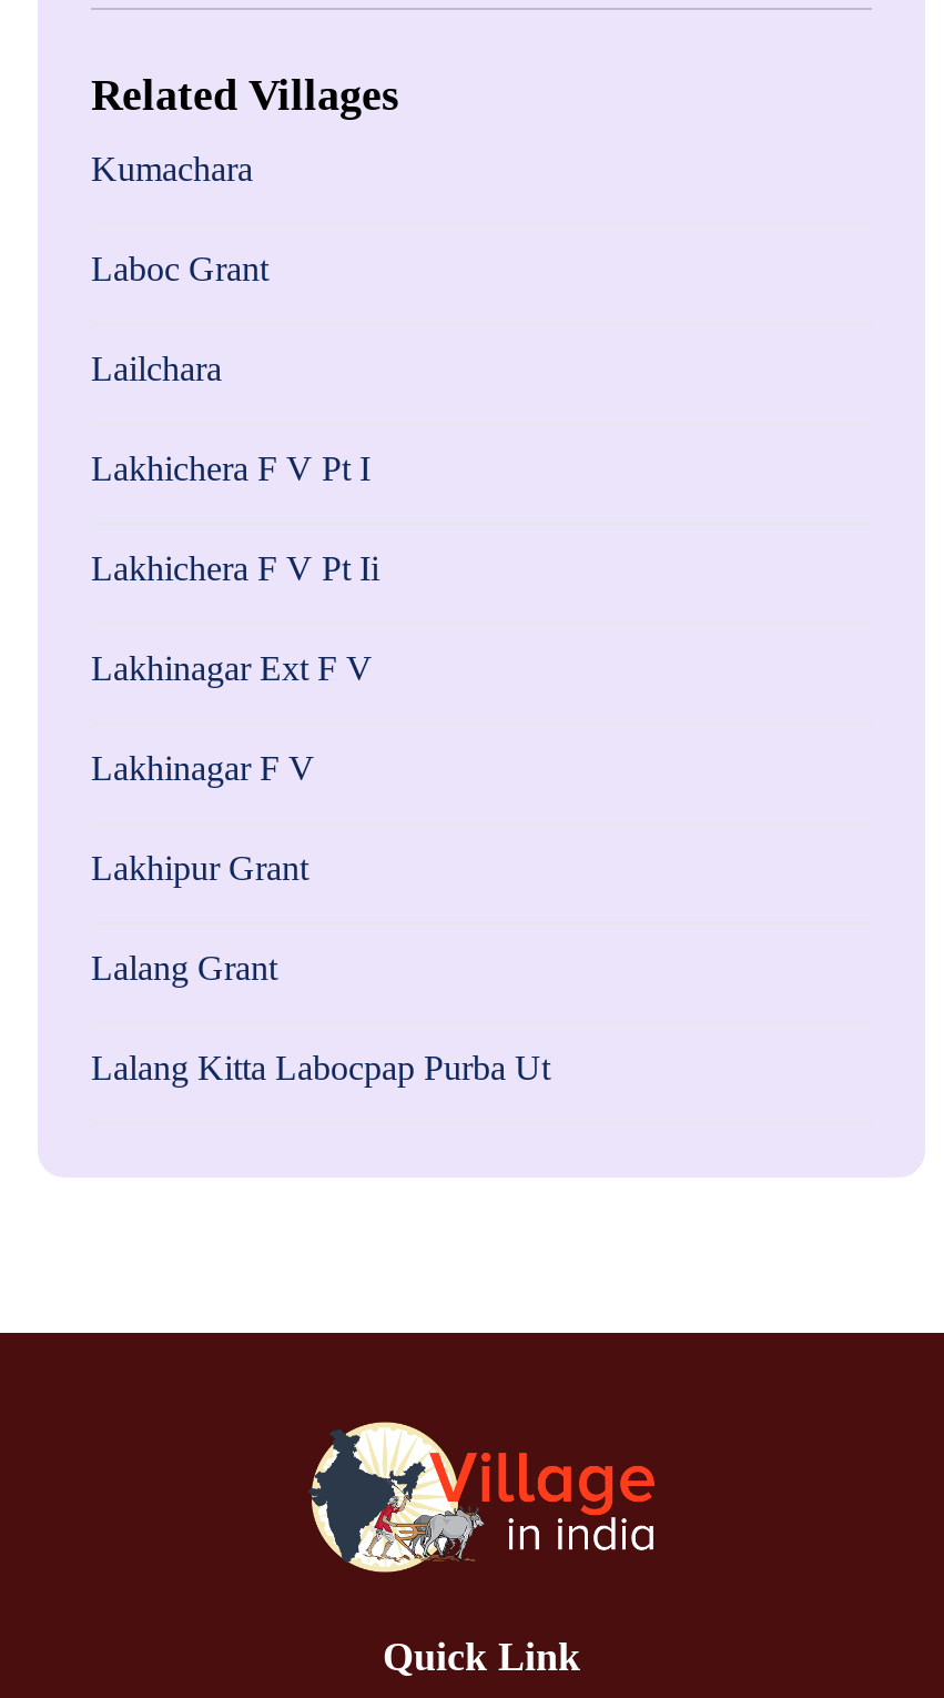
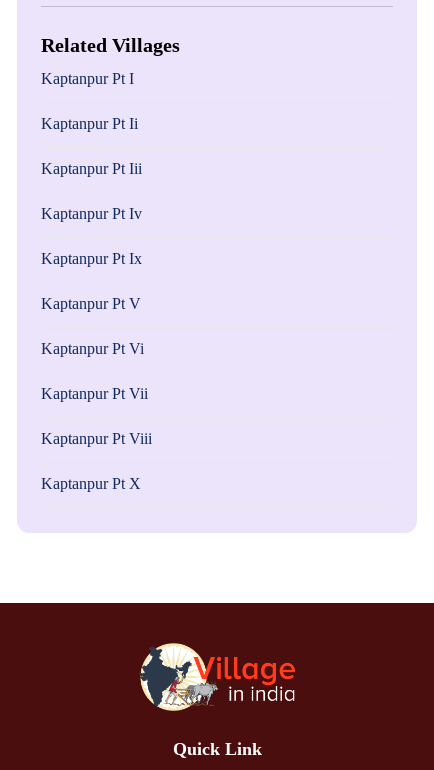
- Kumachara
+ Kaptanpur Pt I

- Laboc Grant
+ Kaptanpur Pt Ii

- Lailchara
+ Kaptanpur Pt Iii

- Lakhichera F V Pt I
+ Kaptanpur Pt Iv

- Lakhichera F V Pt Ii
+ Kaptanpur Pt Ix

- Lakhinagar Ext F V
+ Kaptanpur Pt V

- Lakhinagar F V
+ Kaptanpur Pt Vi

- Lakhipur Grant
+ Kaptanpur Pt Vii

- Lalang Grant
+ Kaptanpur Pt Viii

- Lalang Kitta Labocpap Purba Ut
+ Kaptanpur Pt X
